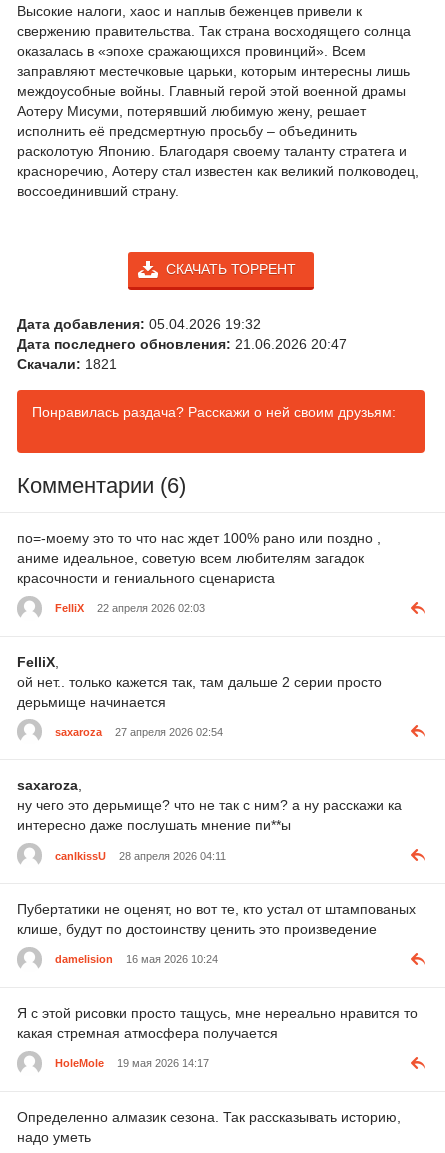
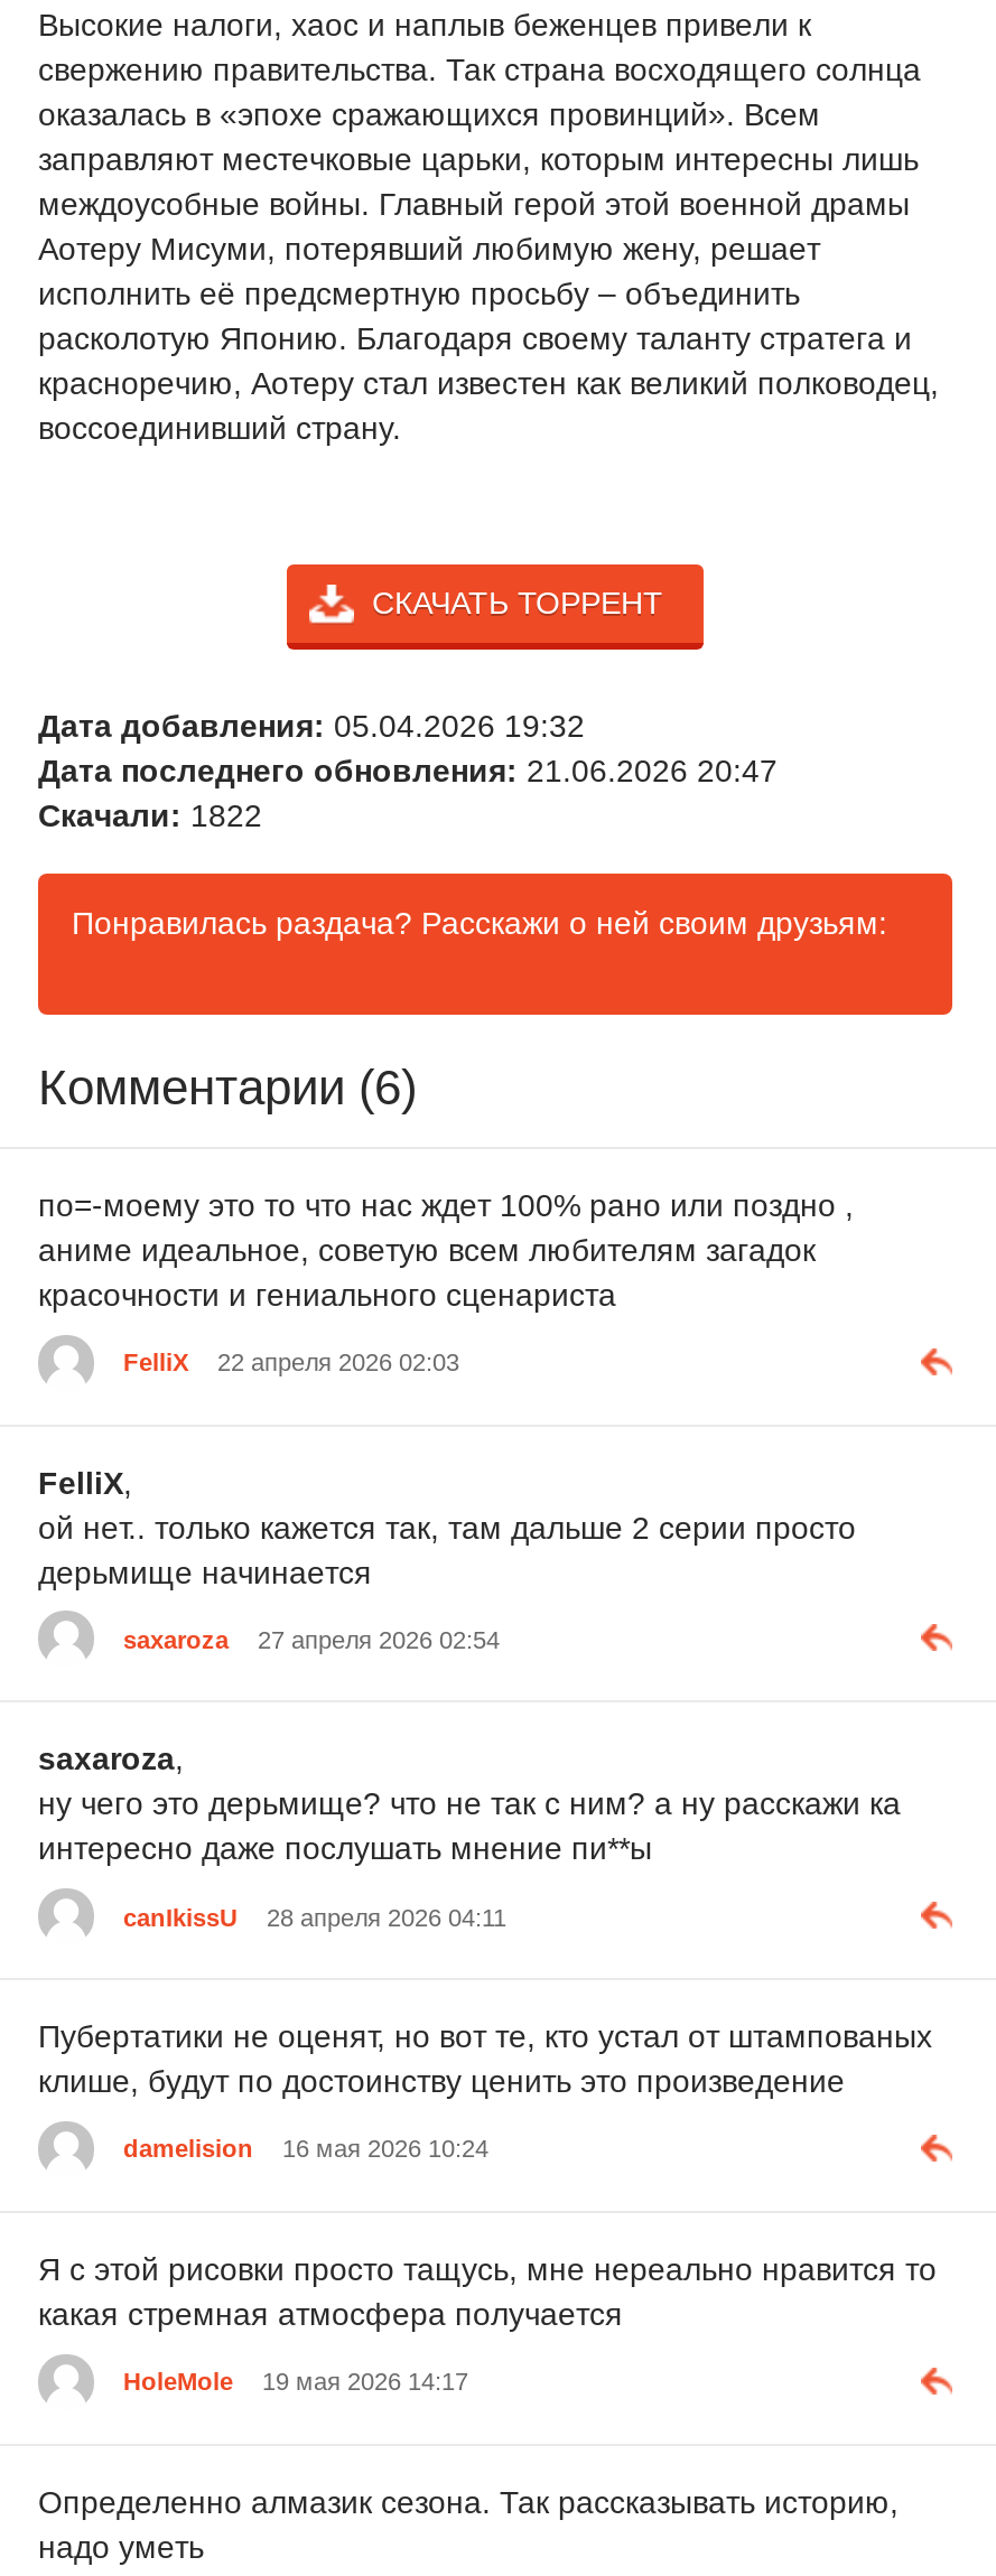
- Скачали: 1821
+ Скачали: 1822
